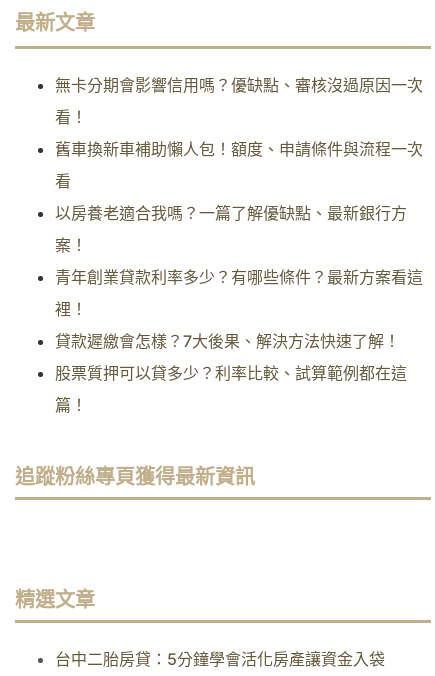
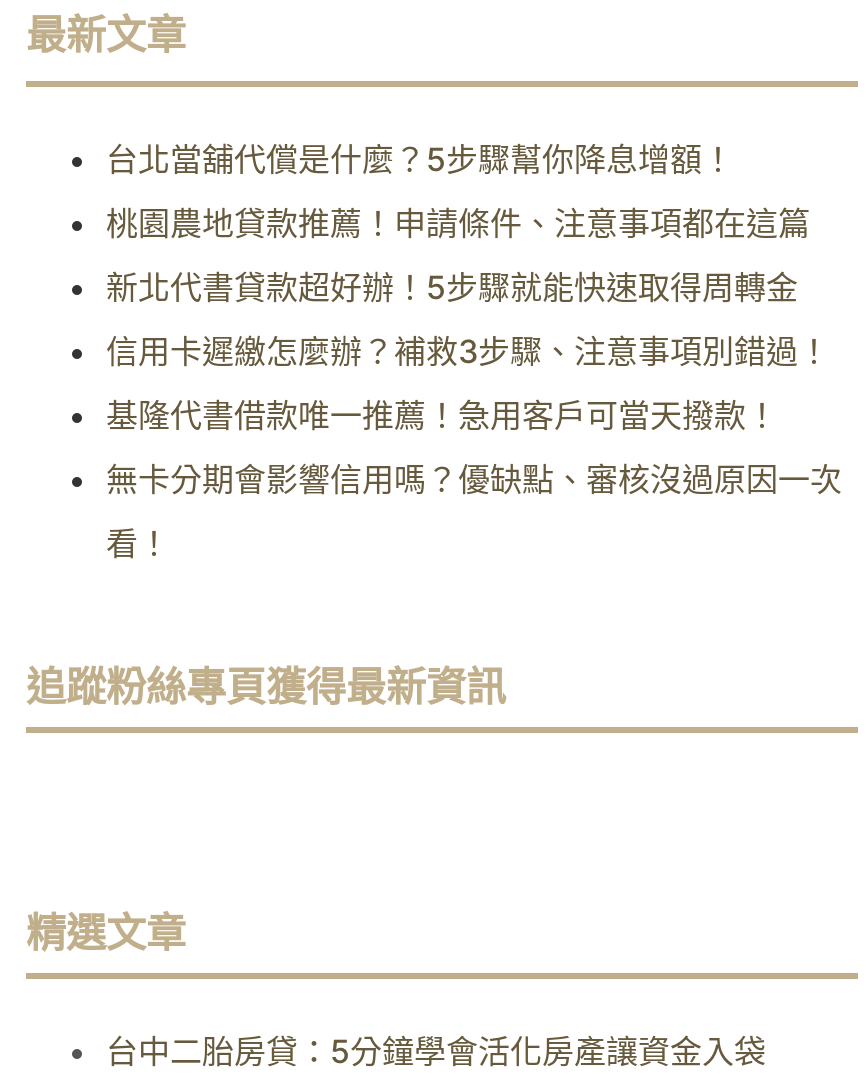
+ 台北當舖代償是什麼？5步驟幫你降息增額！
+ 桃園農地貸款推薦！申請條件、注意事項都在這篇
+ 新北代書貸款超好辦！5步驟就能快速取得周轉金
+ 信用卡遲繳怎麼辦？補救3步驟、注意事項別錯過！
+ 基隆代書借款唯一推薦！急用客戶可當天撥款！

moved down: 無卡分期會影響信用嗎？優缺點、審核沒過原因一次 | 看！

- 舊車換新車補助懶人包！額度、申請條件與流程一次
- 看
- 以房養老適合我嗎？一篇了解優缺點、最新銀行方
- 案！
- 青年創業貸款利率多少？有哪些條件？最新方案看這
- 裡！
- 貸款遲繳會怎樣？7大後果、解決方法快速了解！
- 股票質押可以貸多少？利率比較、試算範例都在這
- 篇！
